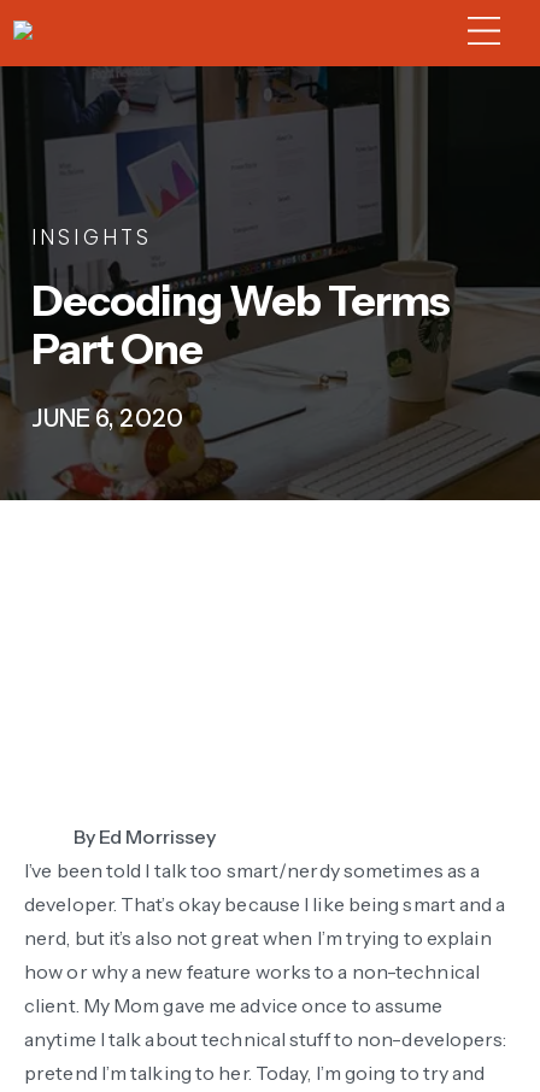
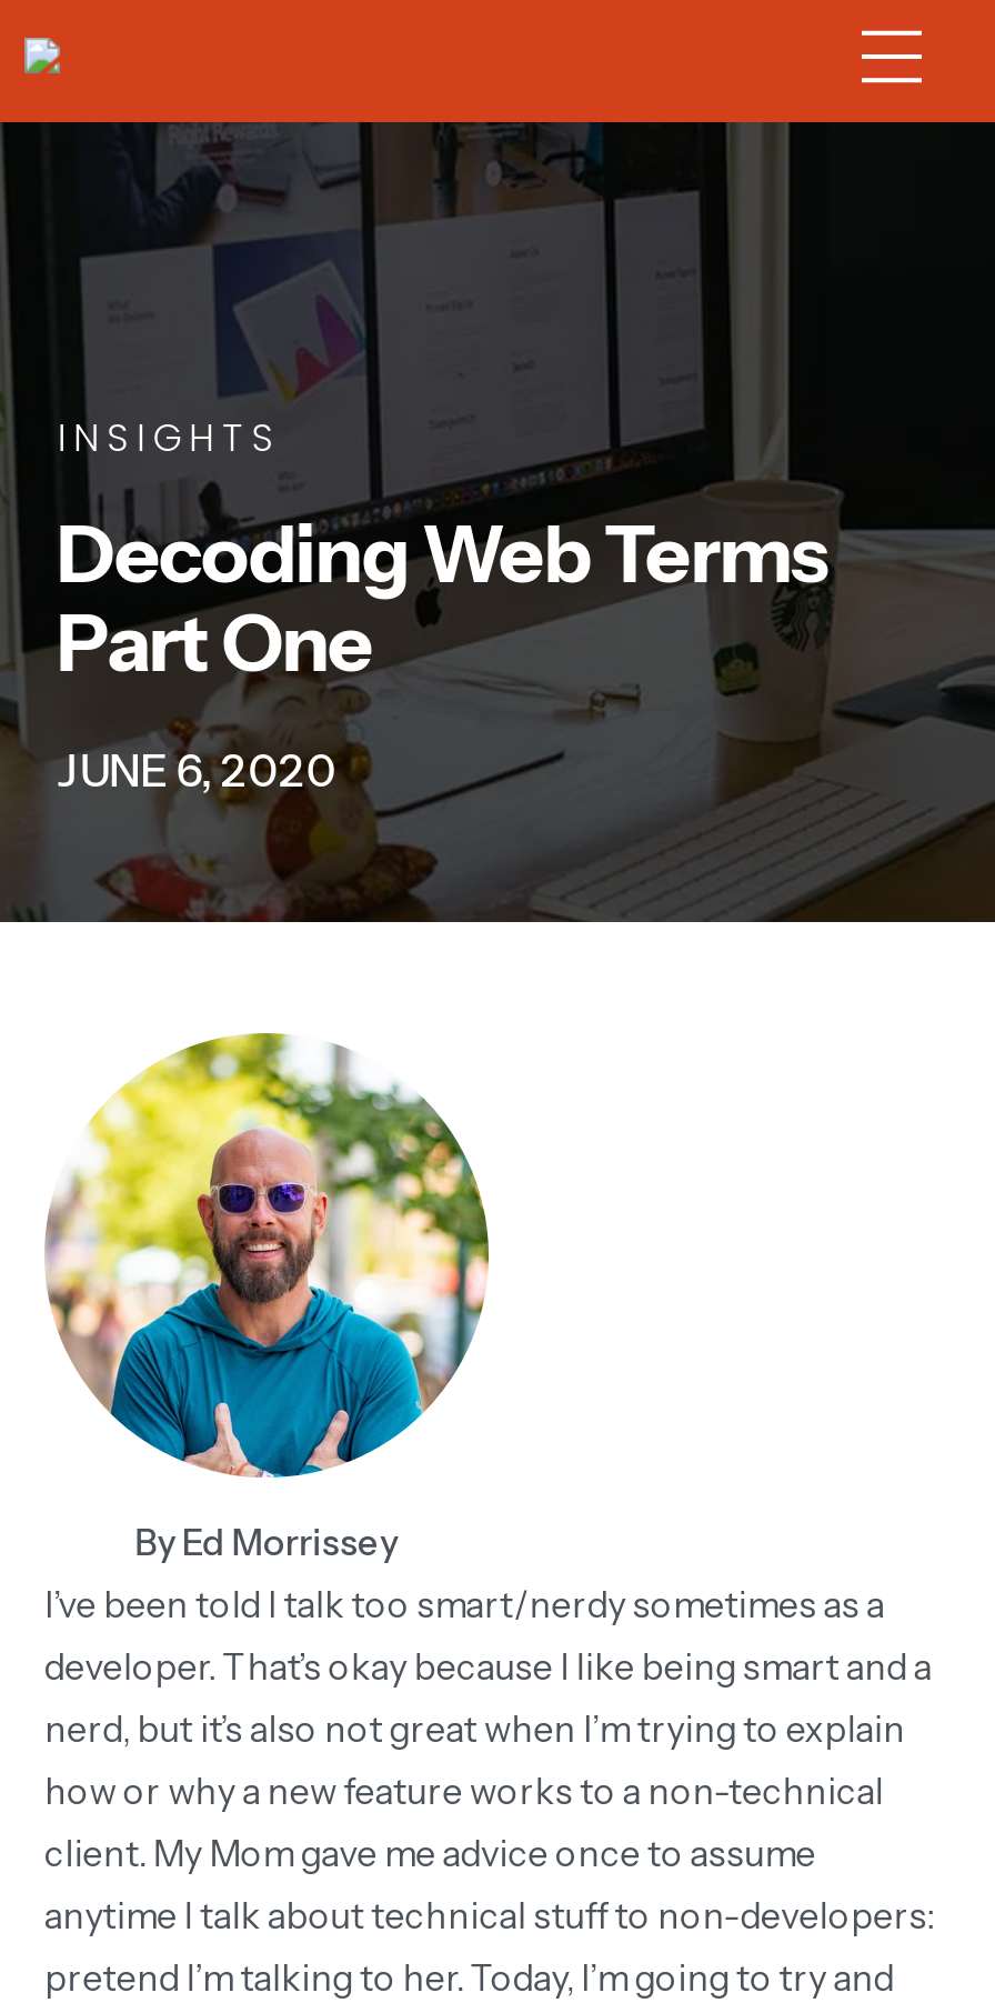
+ [image]
